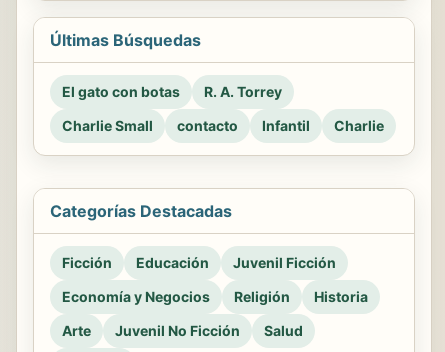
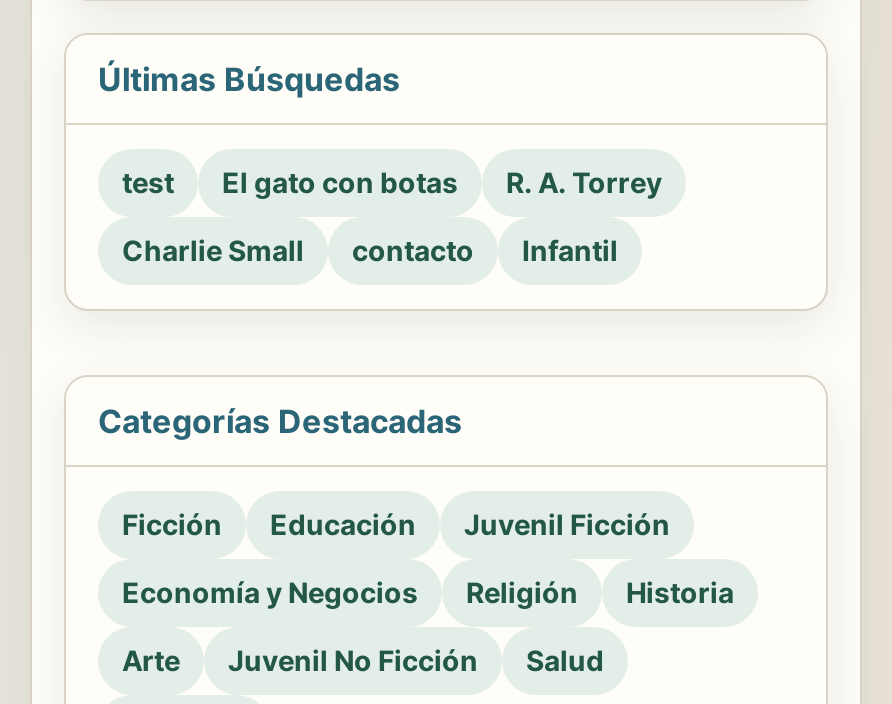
+ test

- Charlie
